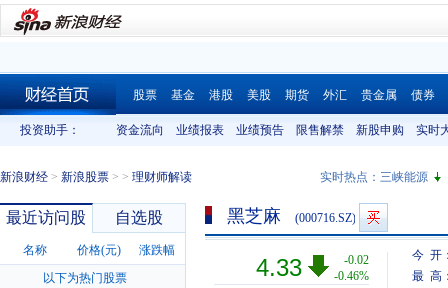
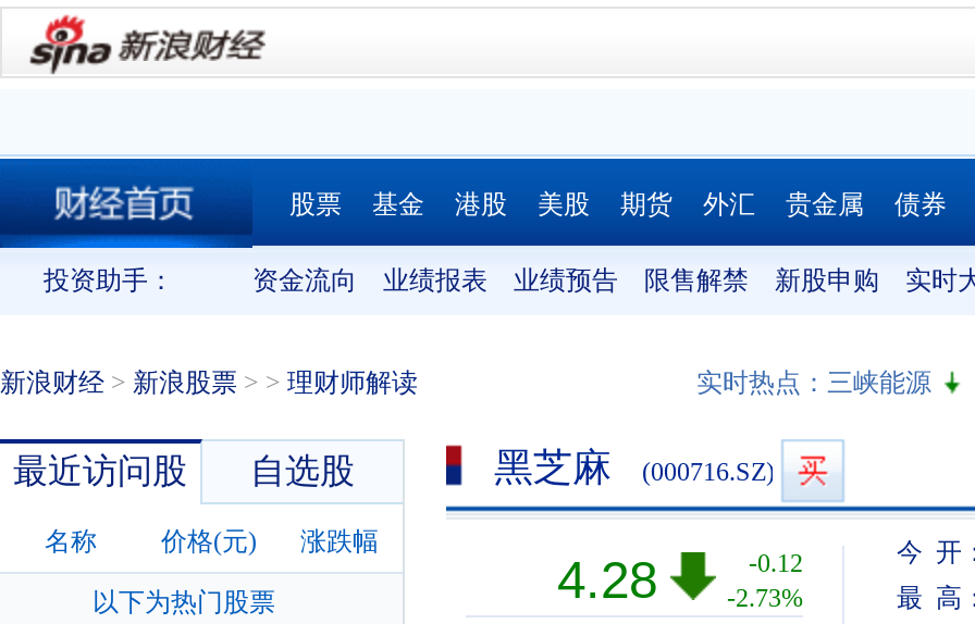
- 4.33
+ 4.28

- -0.02
+ -0.12

- -0.46%
+ -2.73%
